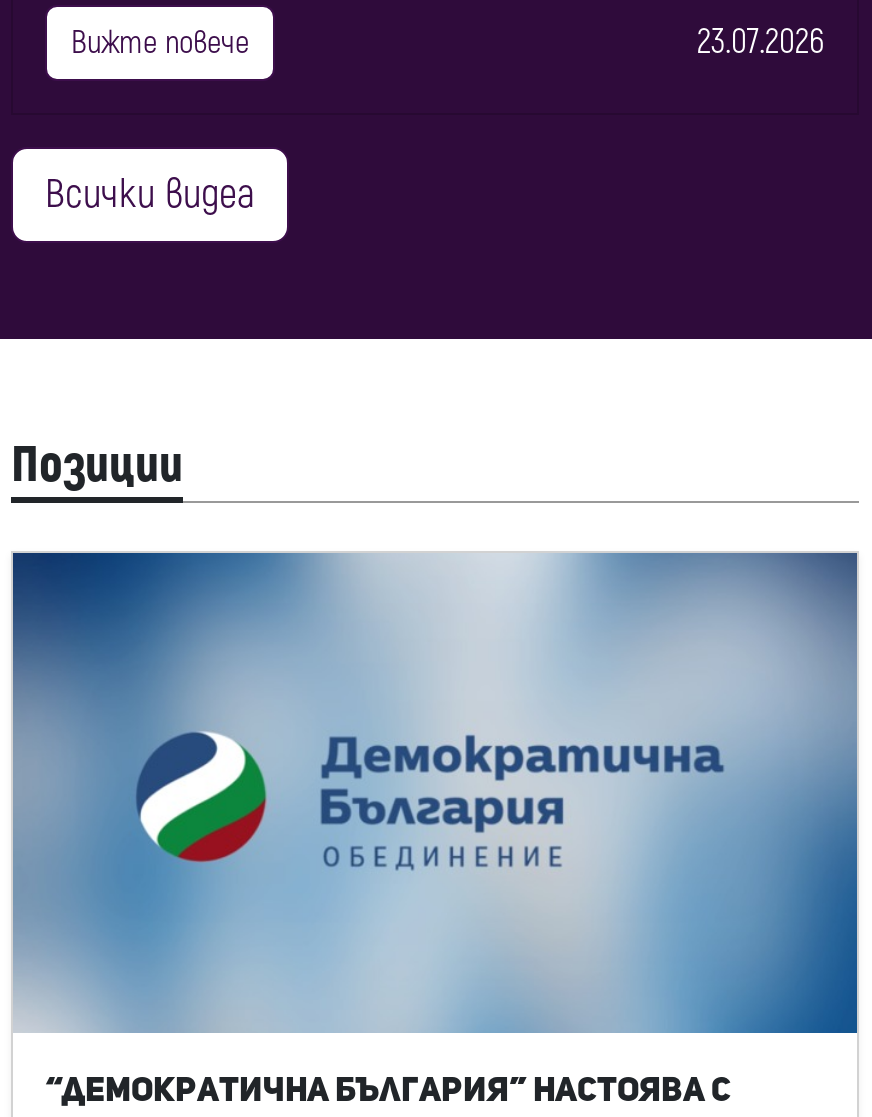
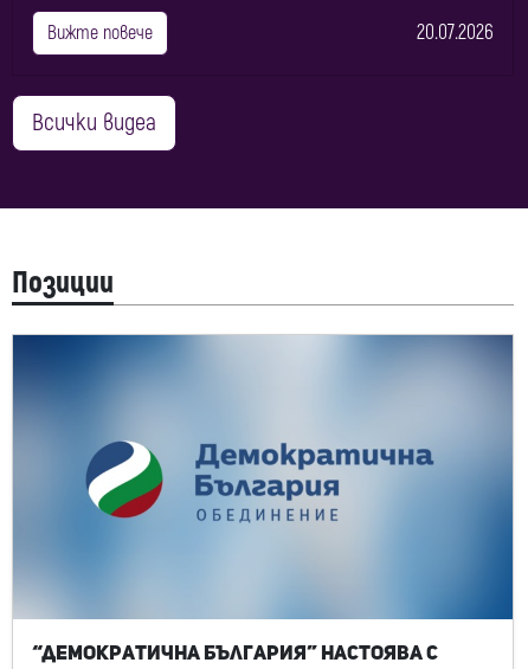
- 23.07.2026
+ 20.07.2026
